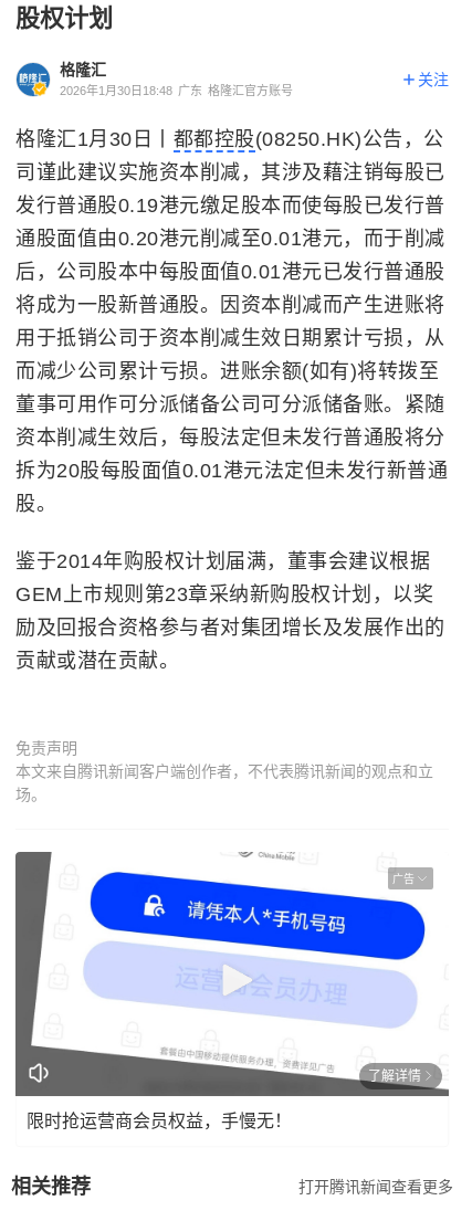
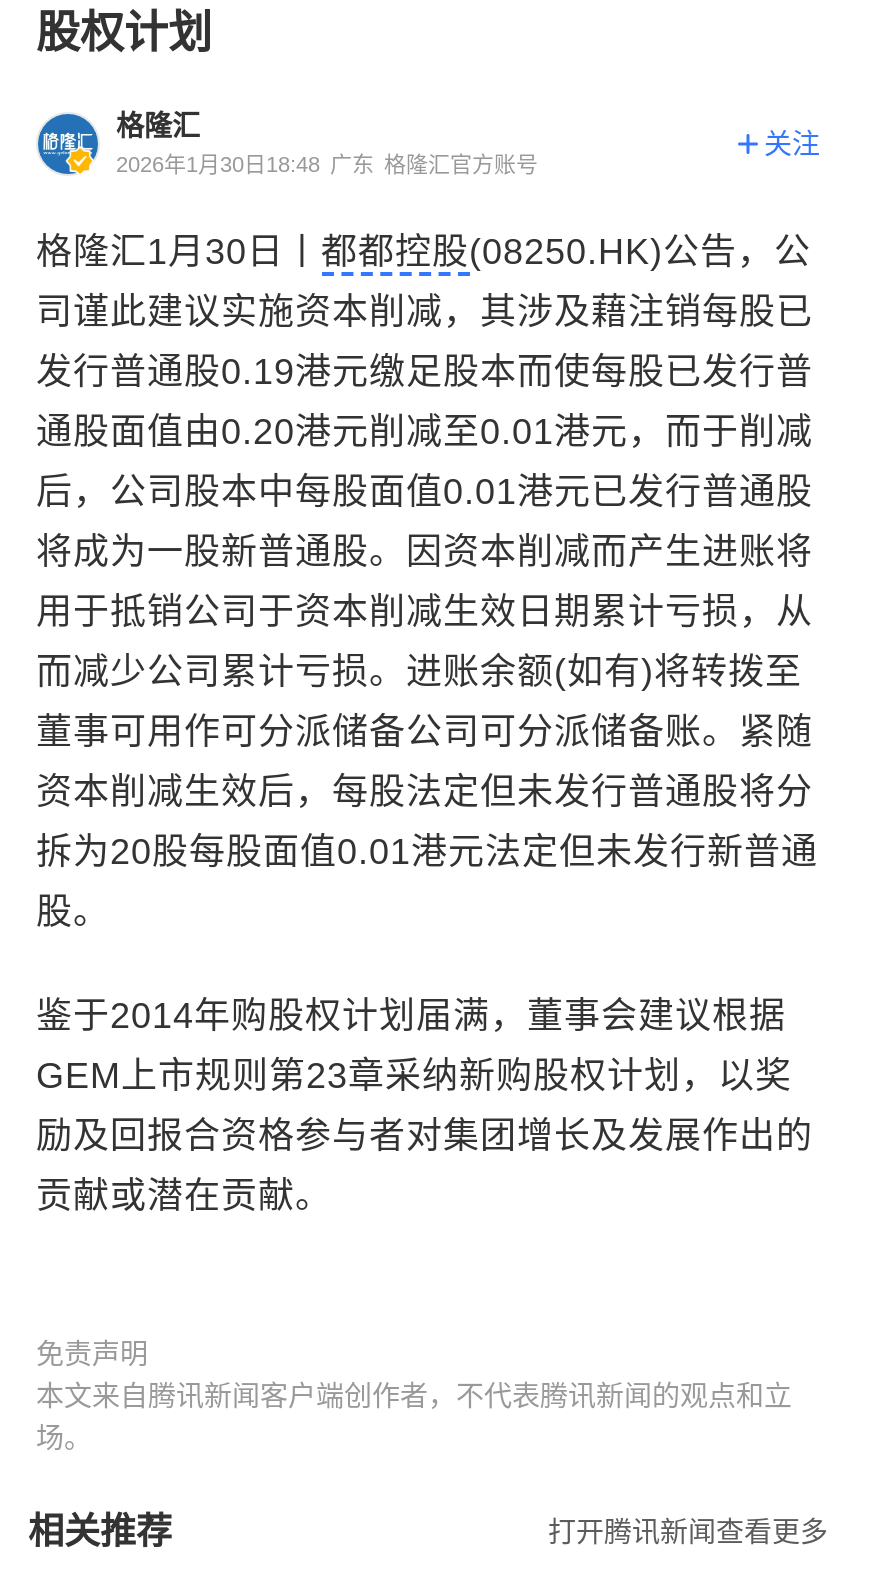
- [image]
- 广告

- 了解详情
- 限时抢运营商会员权益，手慢无！
